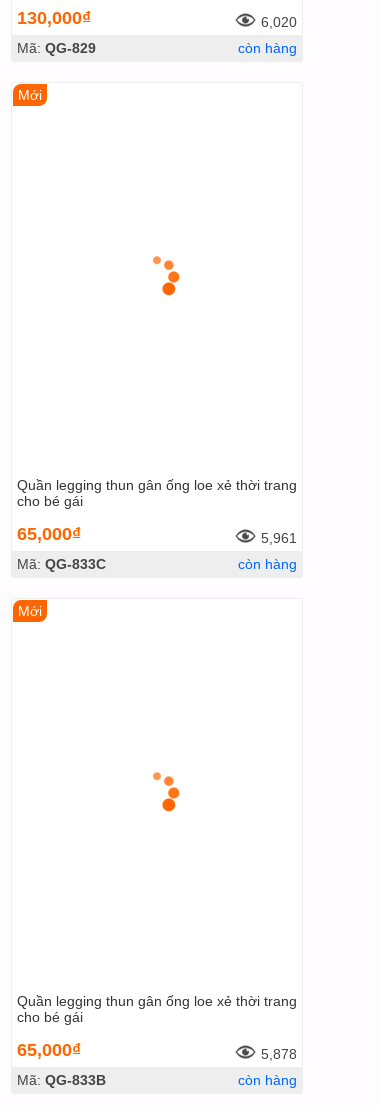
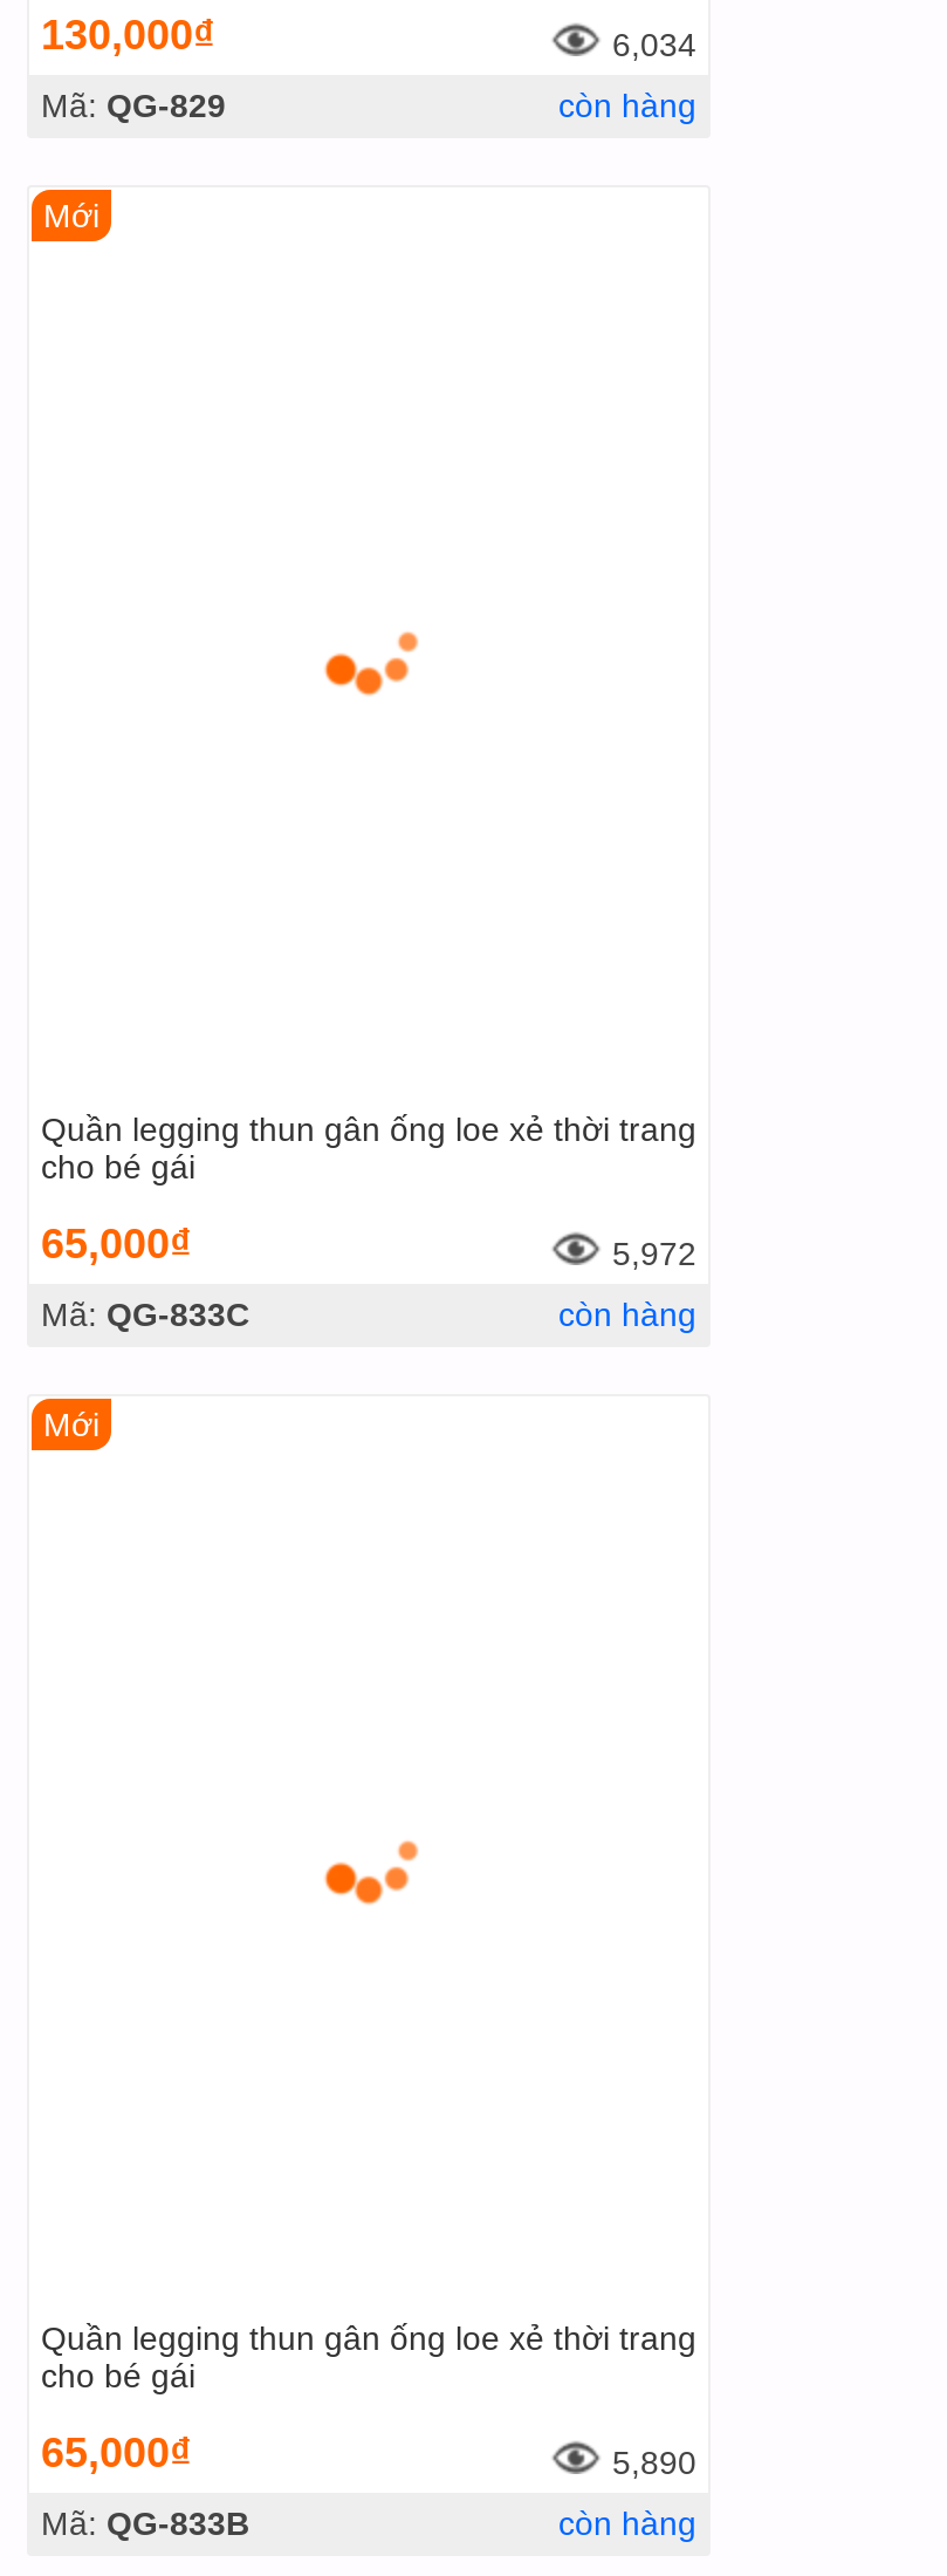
- 6,020
+ 6,034

- [image]
+ [image]

- 5,961
+ 5,972

- [image]
+ [image]

- 5,878
+ 5,890
